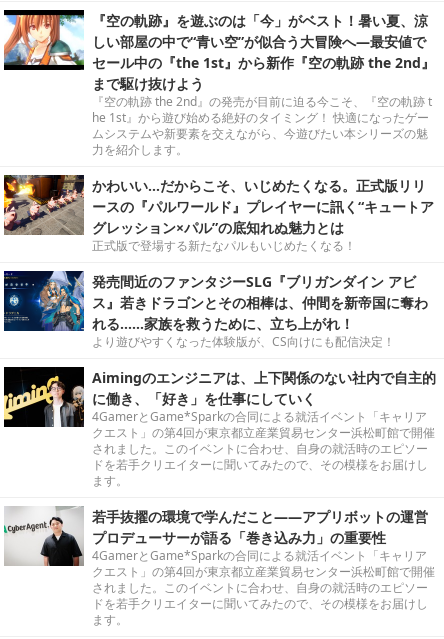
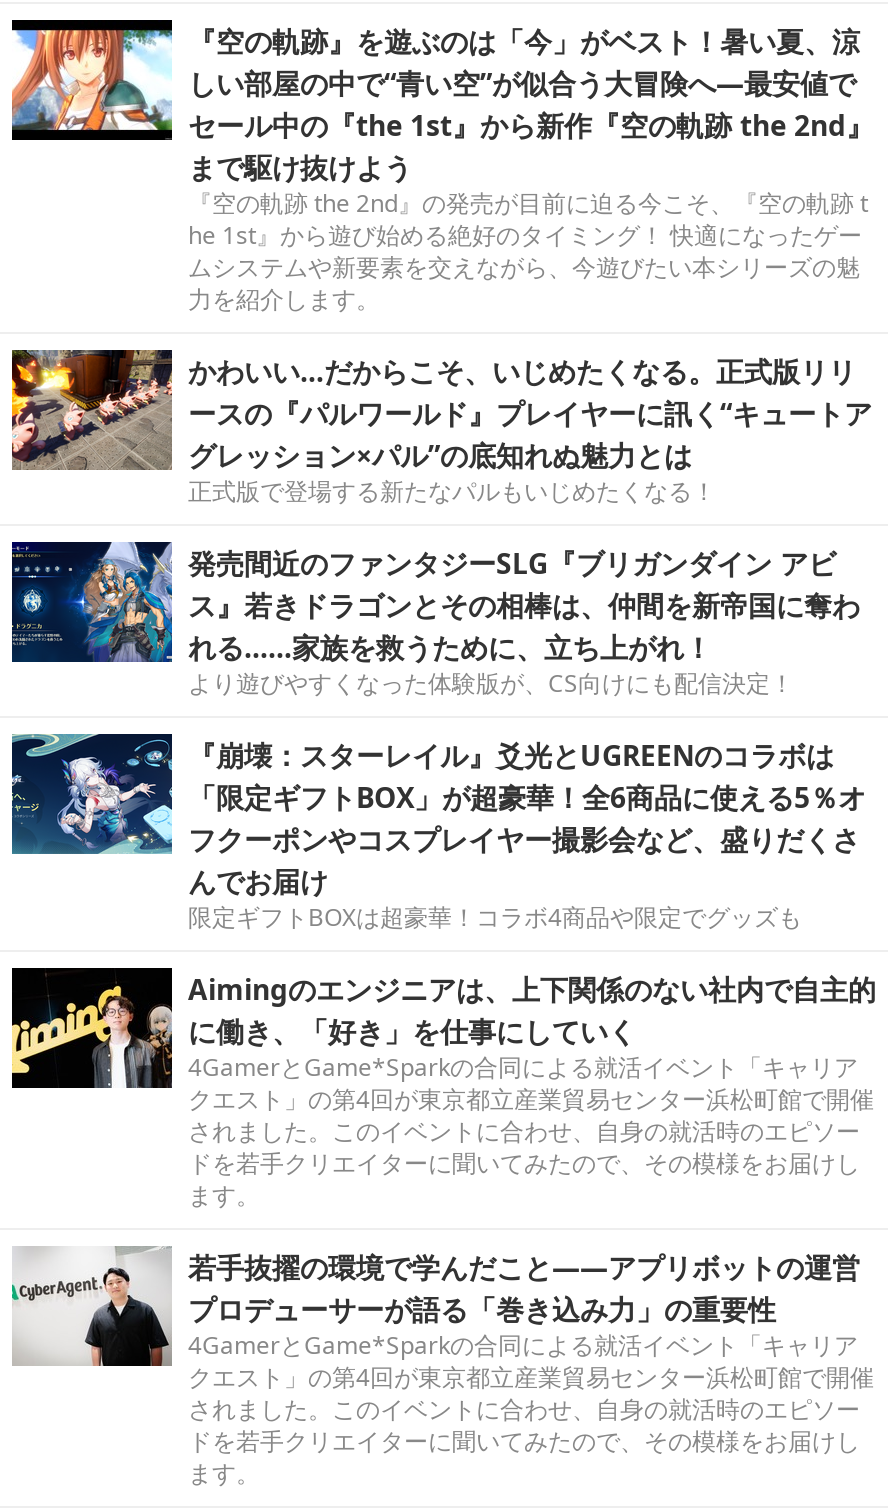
+ [image]
+ 『崩壊：スターレイル』爻光とUGREENのコラボは
+ 「限定ギフトBOX」が超豪華！全6商品に使える5％オ
+ フクーポンやコスプレイヤー撮影会など、盛りだくさ
+ んでお届け
+ 限定ギフトBOXは超豪華！コラボ4商品や限定でグッズも
